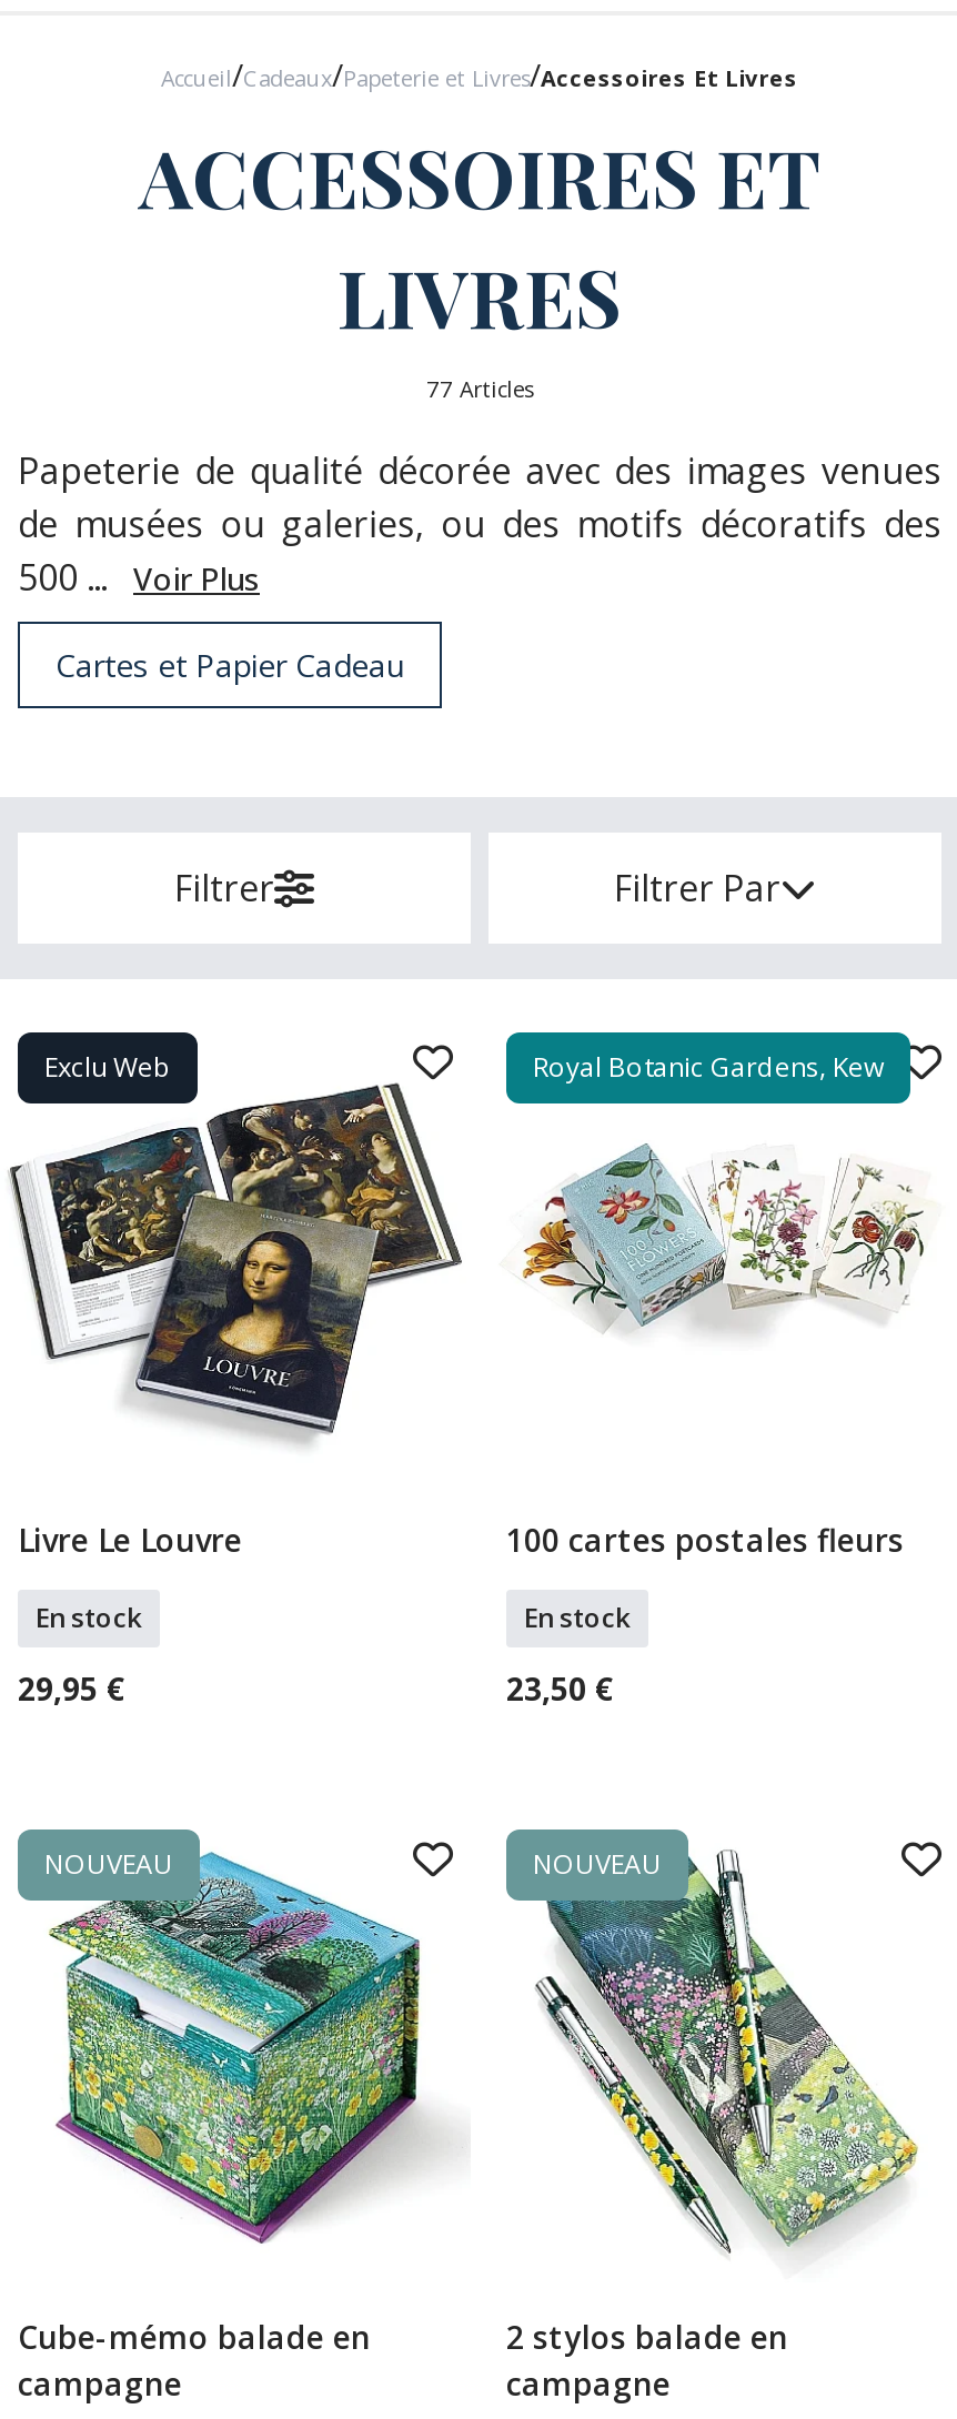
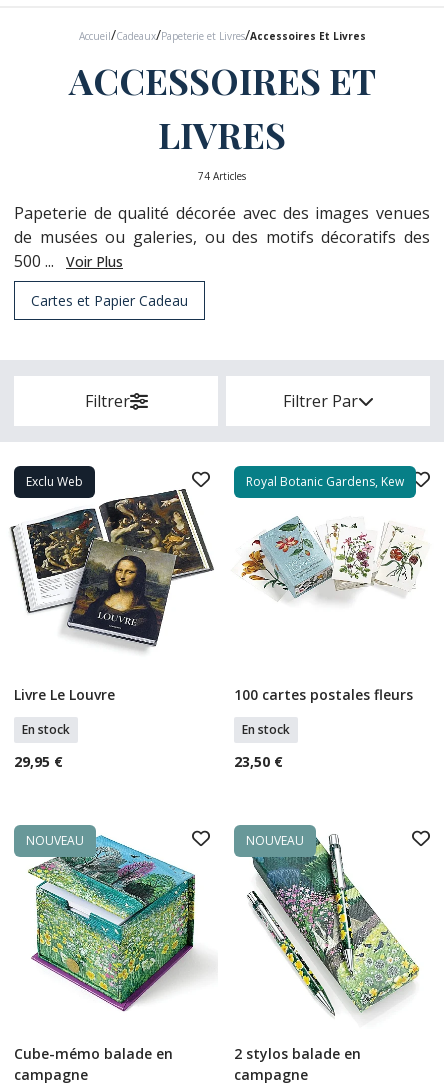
- 77 Articles
+ 74 Articles
